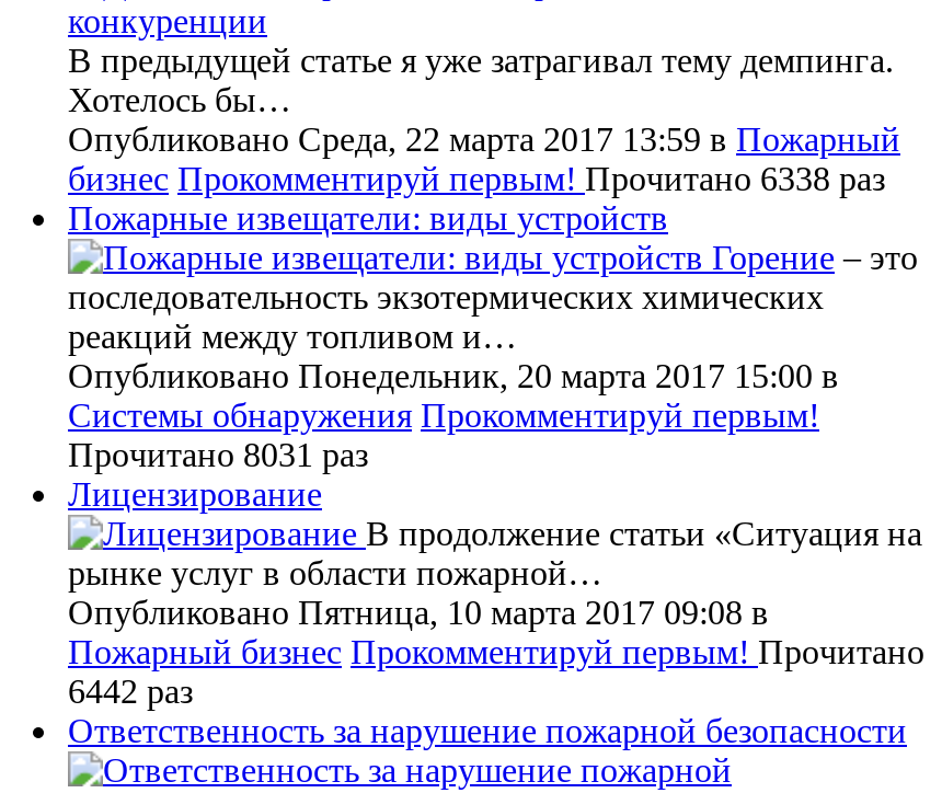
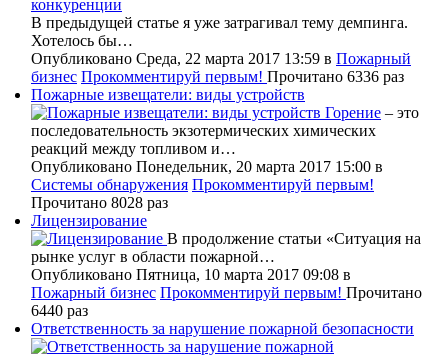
- бизнес Прокомментируй первым! Прочитано 6338 раз
+ бизнес Прокомментируй первым! Прочитано 6336 раз

- Прочитано 8031 раз
+ Прочитано 8028 раз

- 6442 раз
+ 6440 раз
